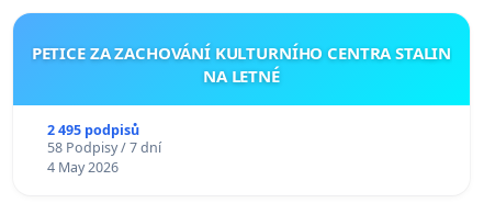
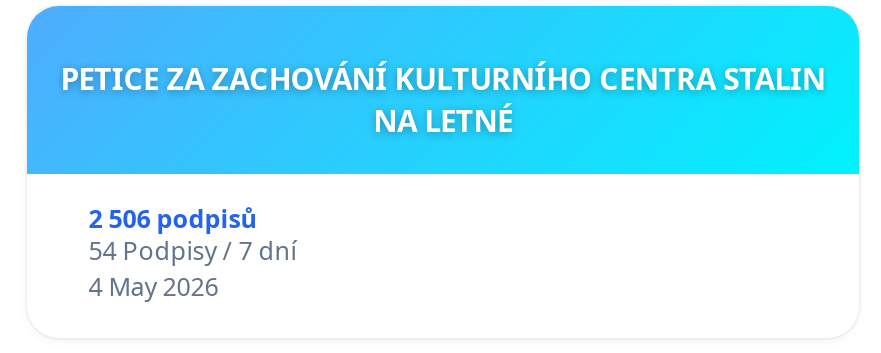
- 2 495 podpisů
+ 2 506 podpisů

- 58 Podpisy / 7 dní
+ 54 Podpisy / 7 dní
